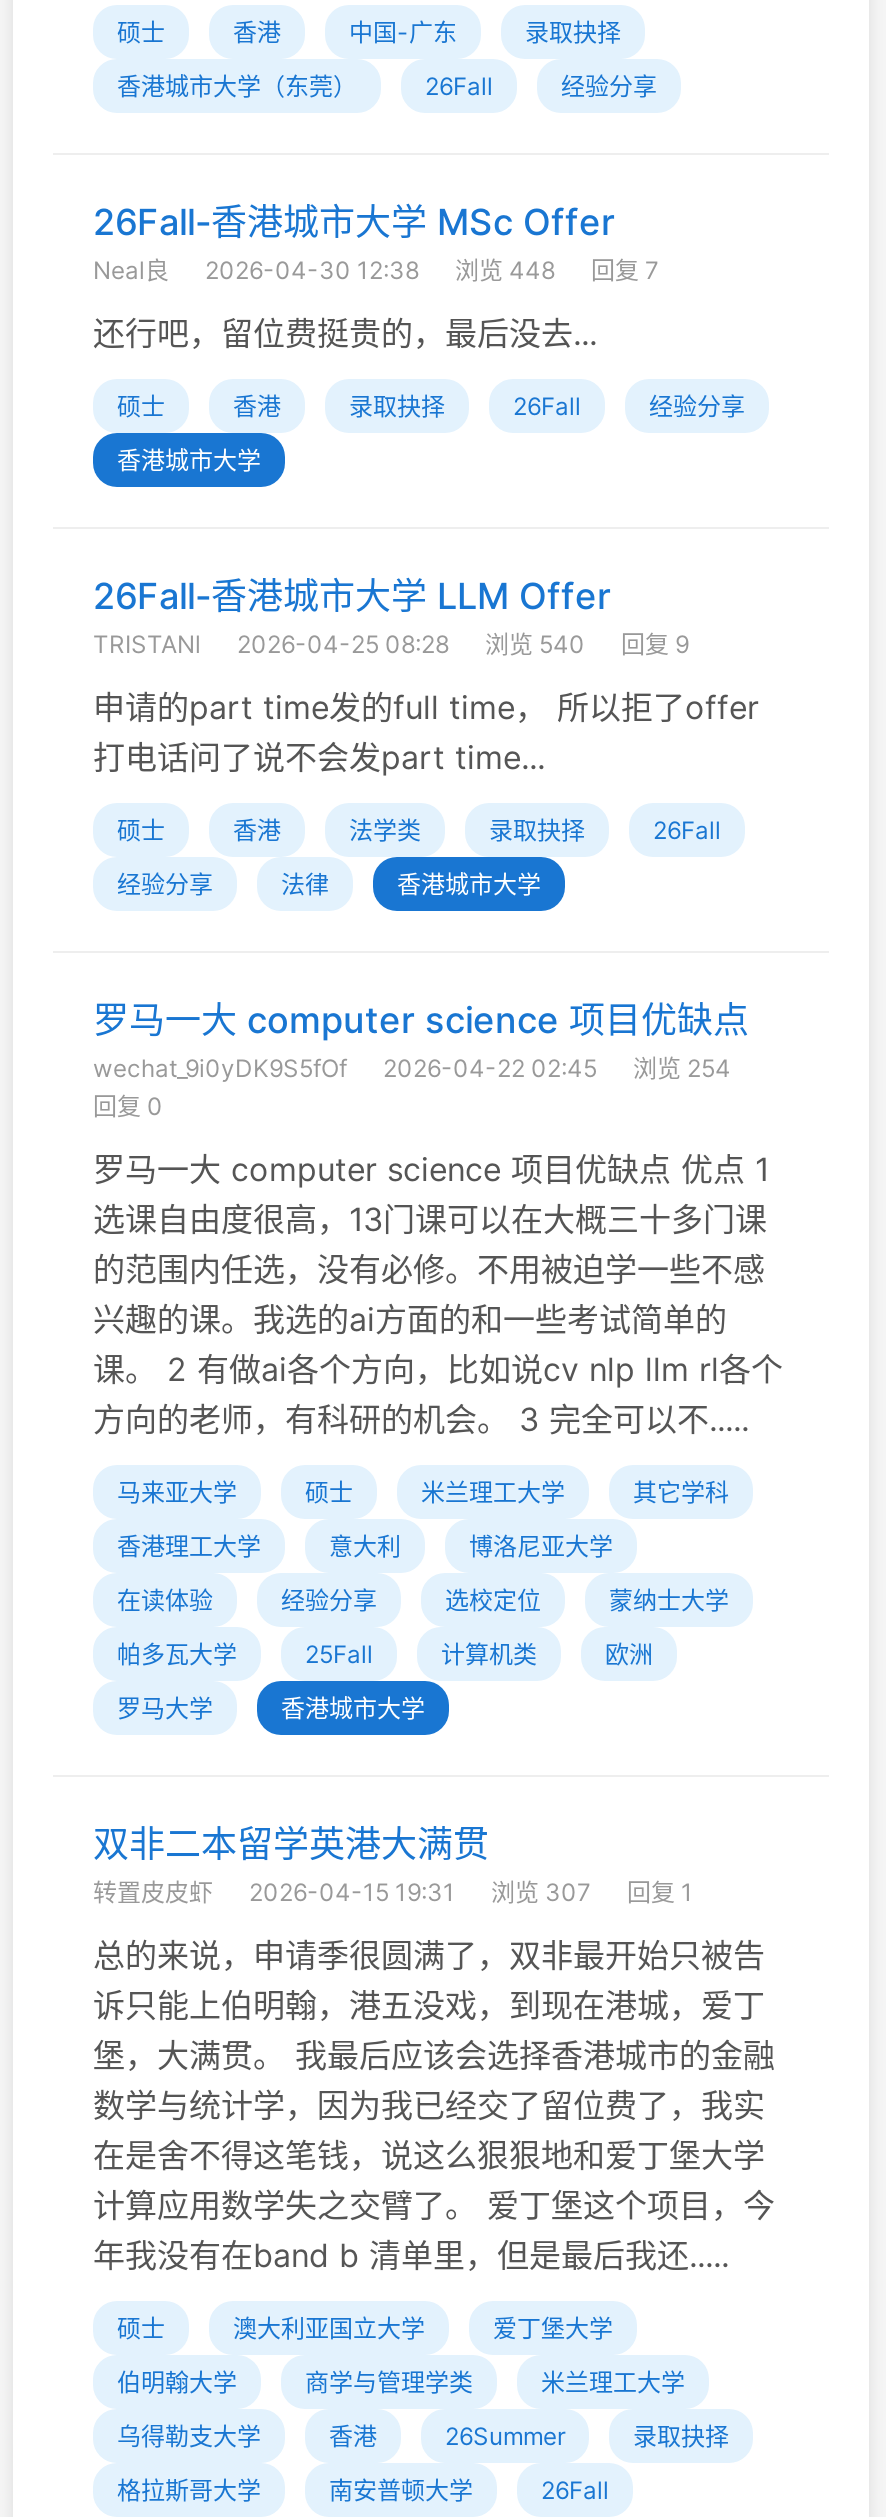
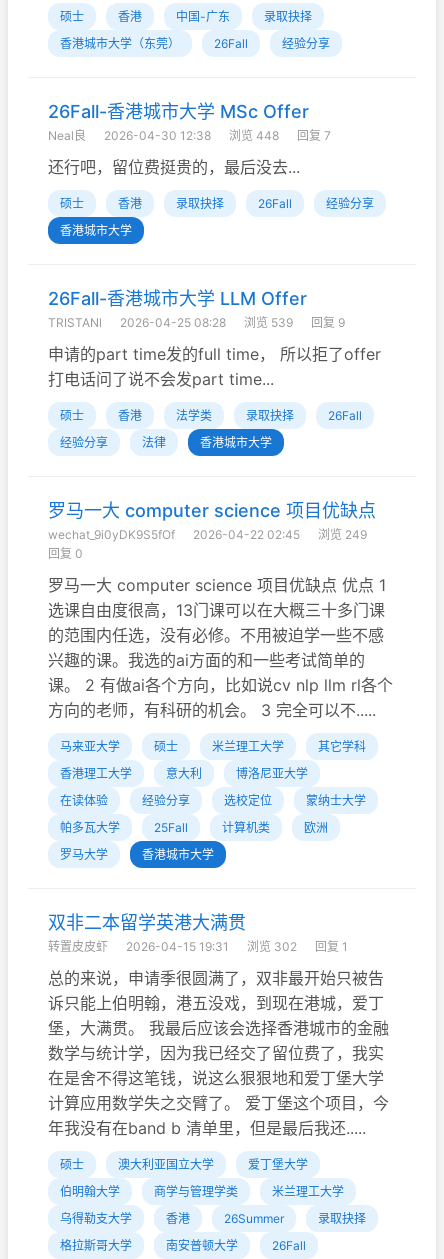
- TRISTANl 2026-04-25 08:28 浏览 540 回复 9
+ TRISTANl 2026-04-25 08:28 浏览 539 回复 9

- wechat_9i0yDK9S5fOf 2026-04-22 02:45 浏览 254
+ wechat_9i0yDK9S5fOf 2026-04-22 02:45 浏览 249

- 转置皮皮虾 2026-04-15 19:31 浏览 307 回复 1
+ 转置皮皮虾 2026-04-15 19:31 浏览 302 回复 1
